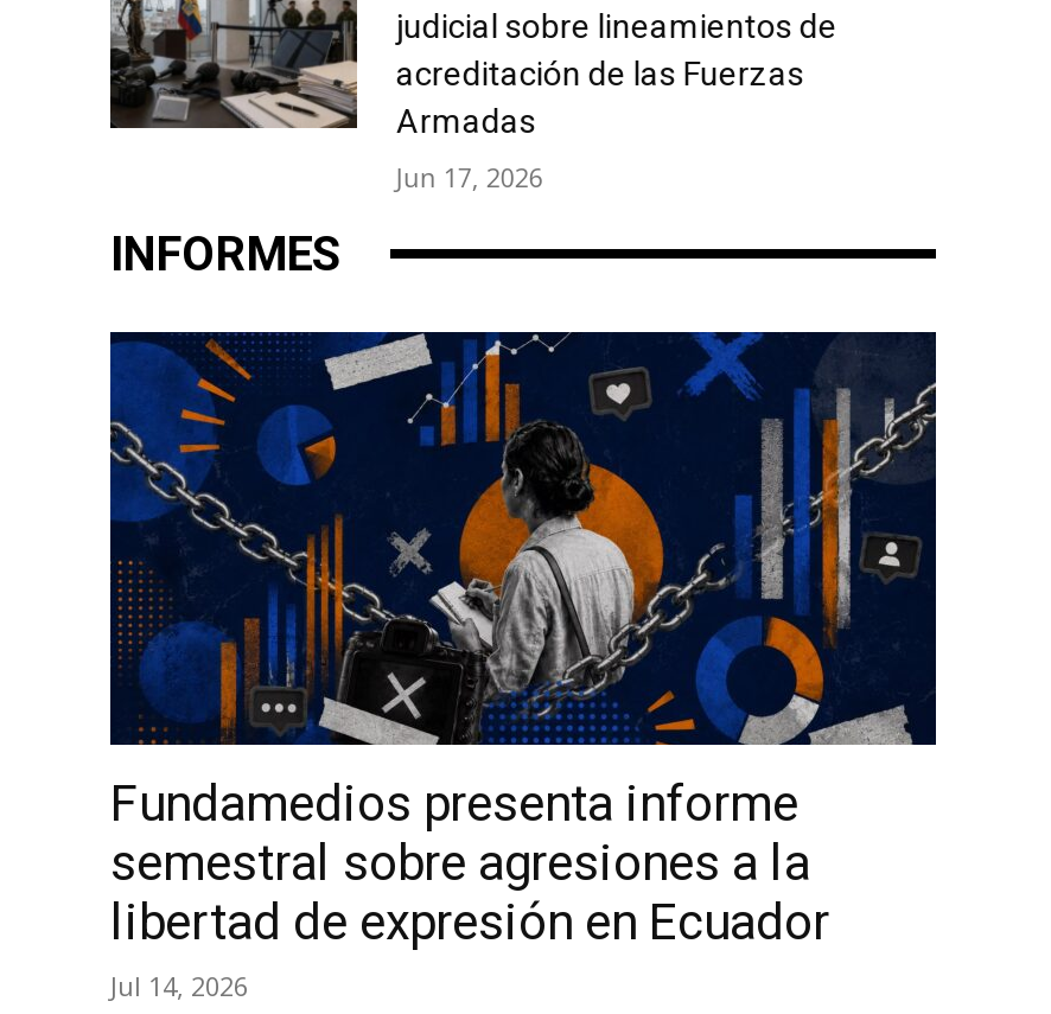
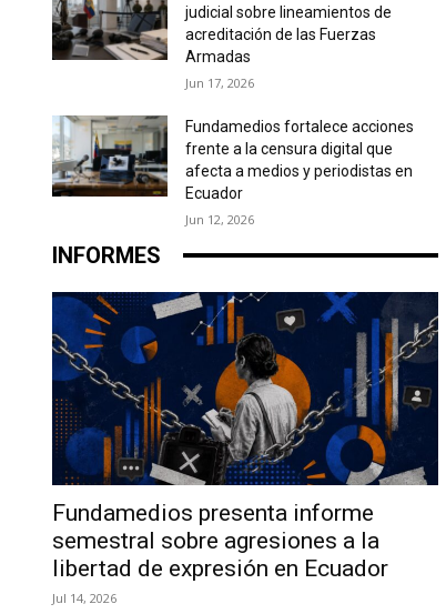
+ [image]
+ Fundamedios fortalece acciones
+ frente a la censura digital que
+ afecta a medios y periodistas en
+ Ecuador
+ Jun 12, 2026
